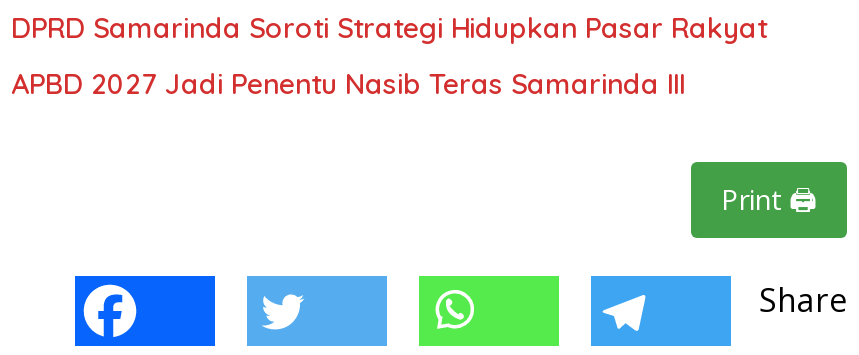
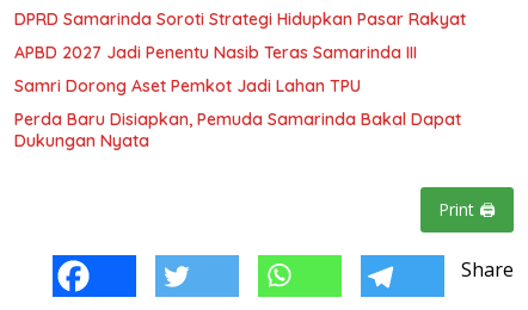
+ Samri Dorong Aset Pemkot Jadi Lahan TPU
+ Perda Baru Disiapkan, Pemuda Samarinda Bakal Dapat
+ Dukungan Nyata
